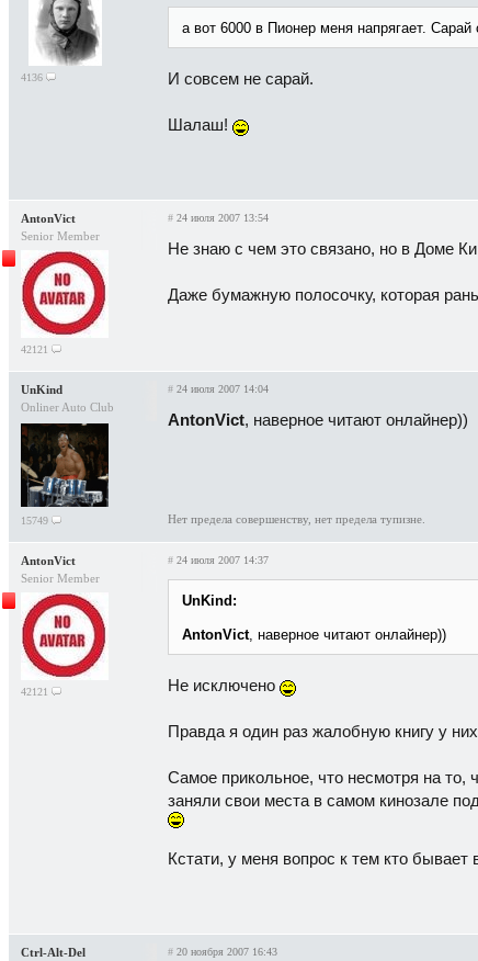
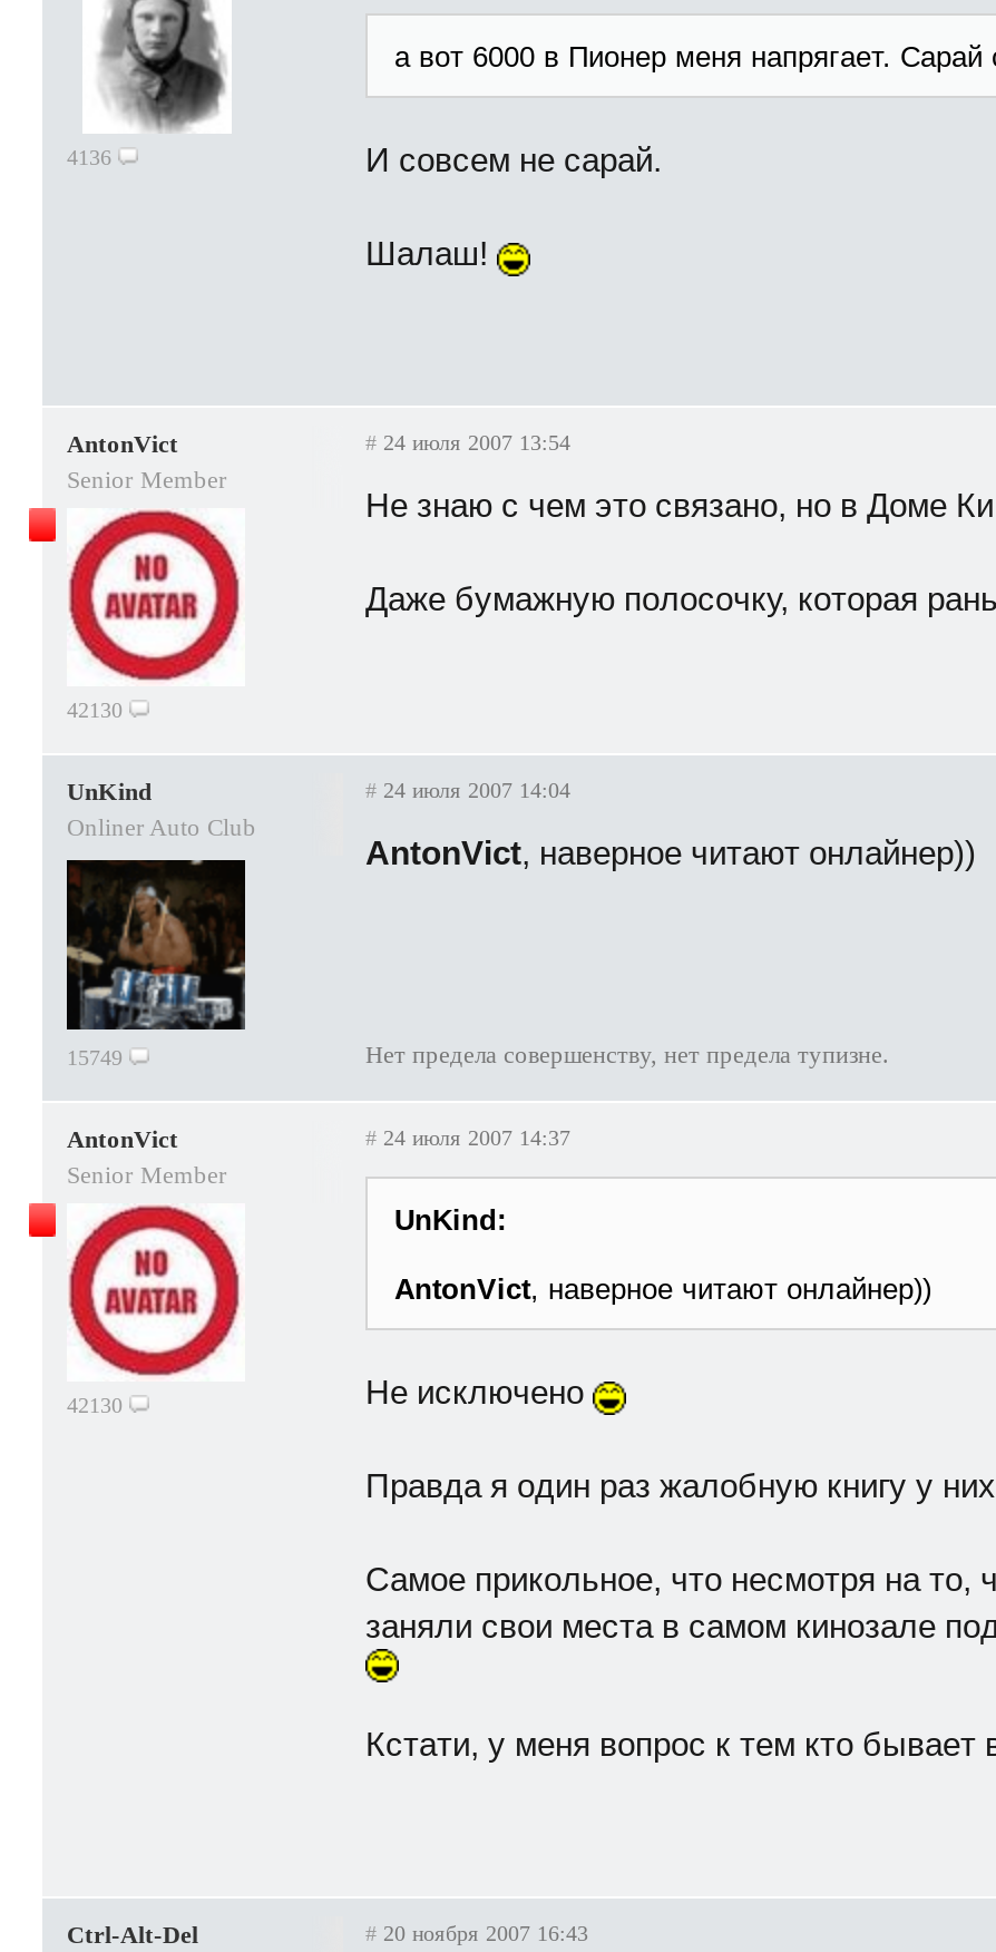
- 42121
+ 42130

- [image]
+ [image]

- 42121
+ 42130
